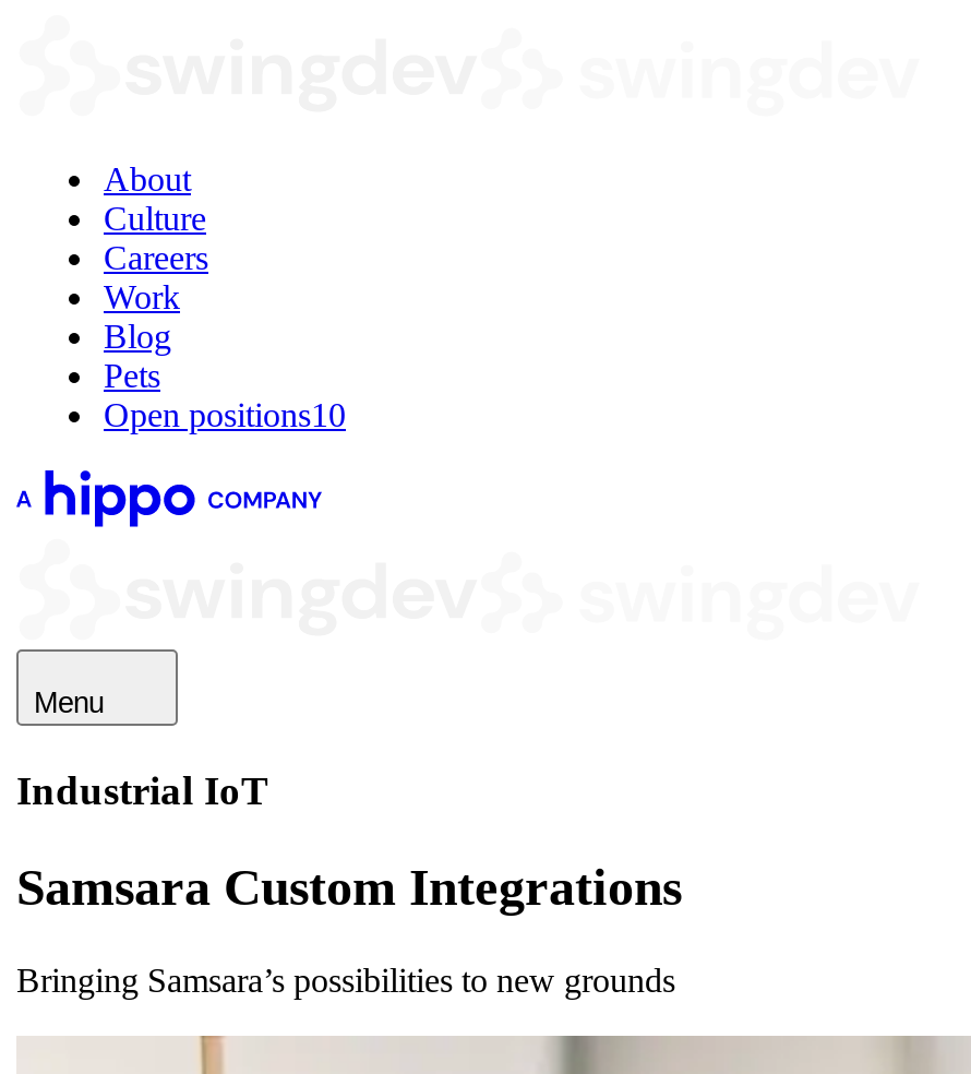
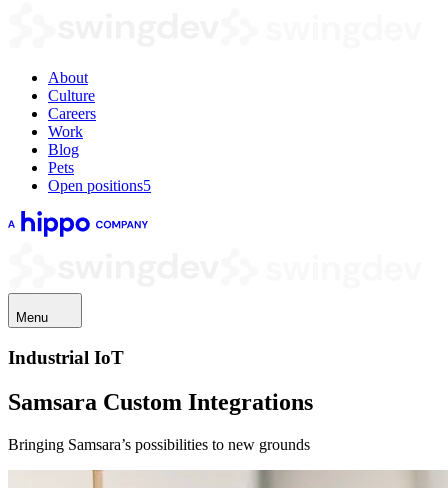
- Open positions10
+ Open positions5
